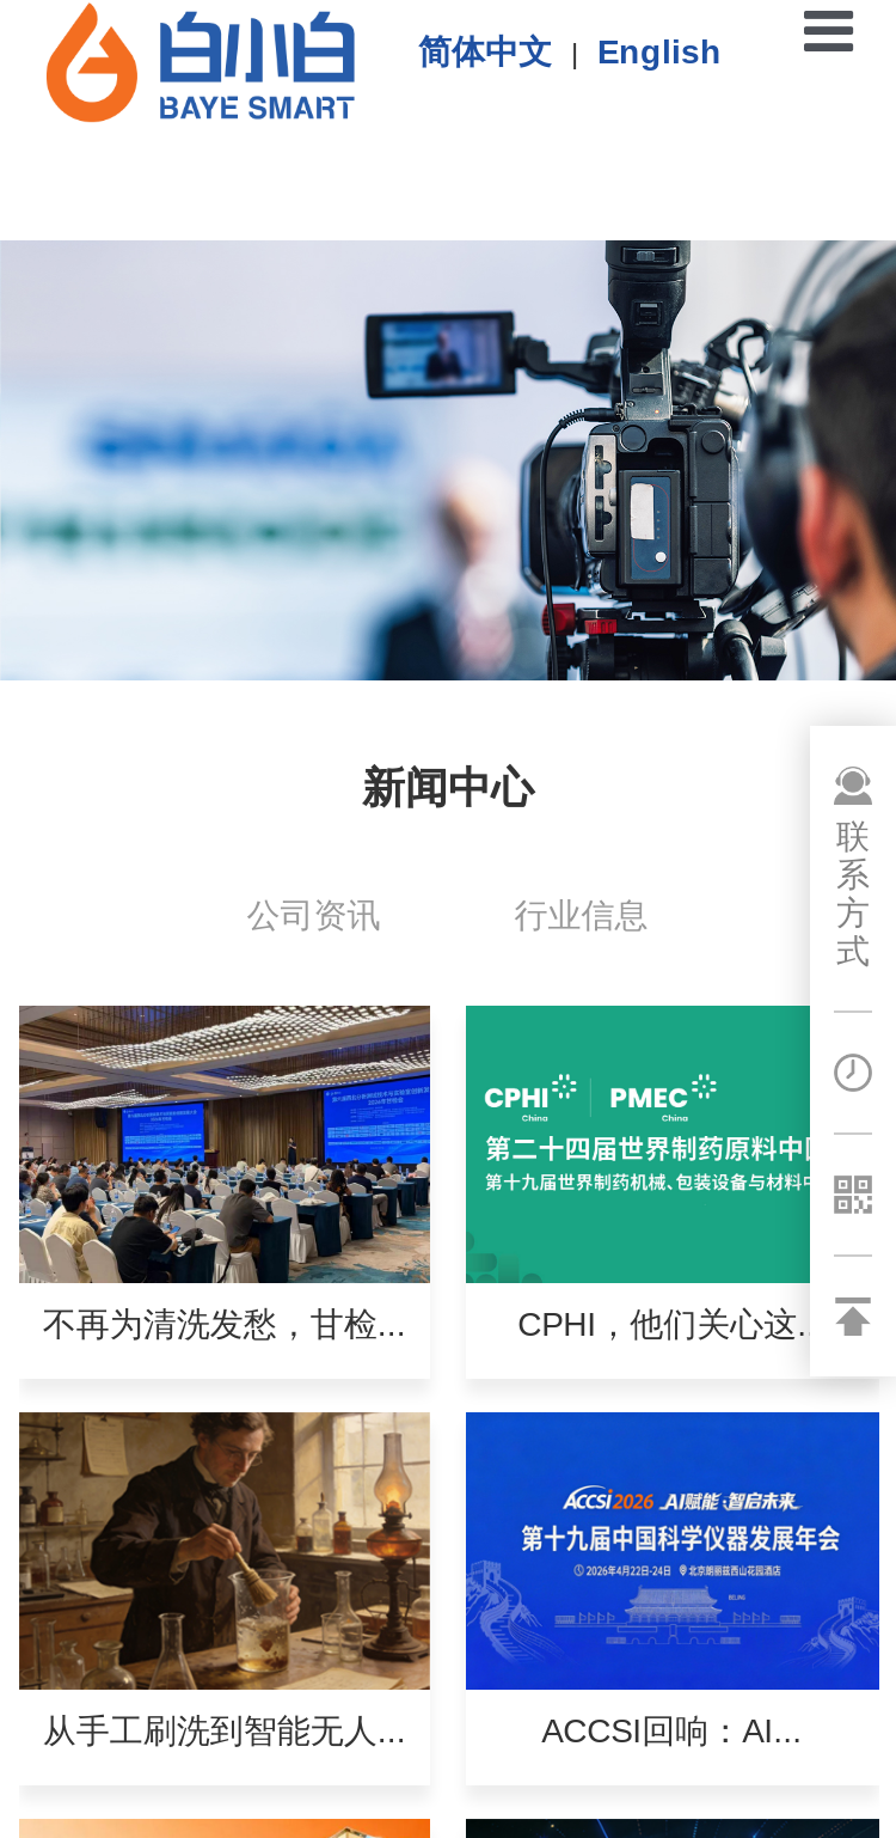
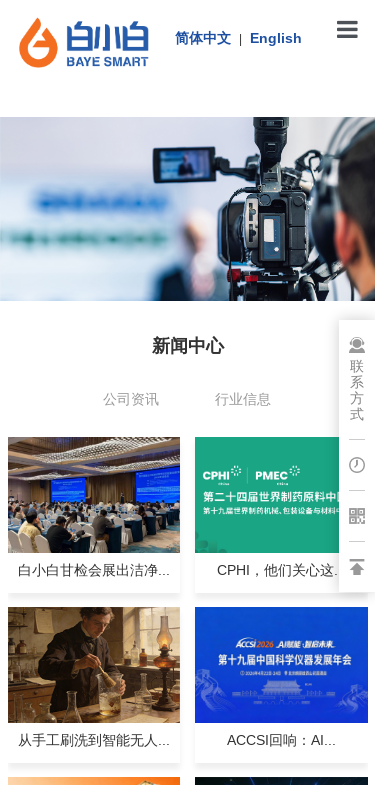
- 不再为清洗发愁，甘检...
+ 白小白甘检会展出洁净...
